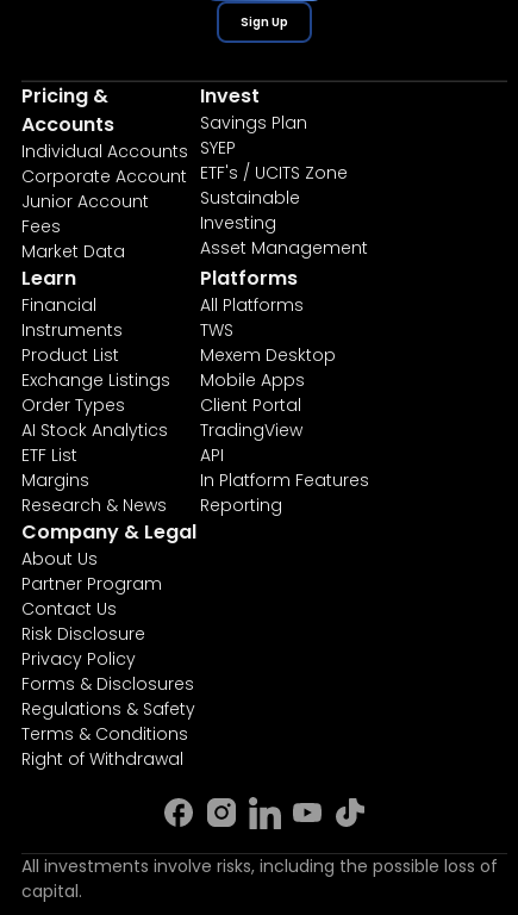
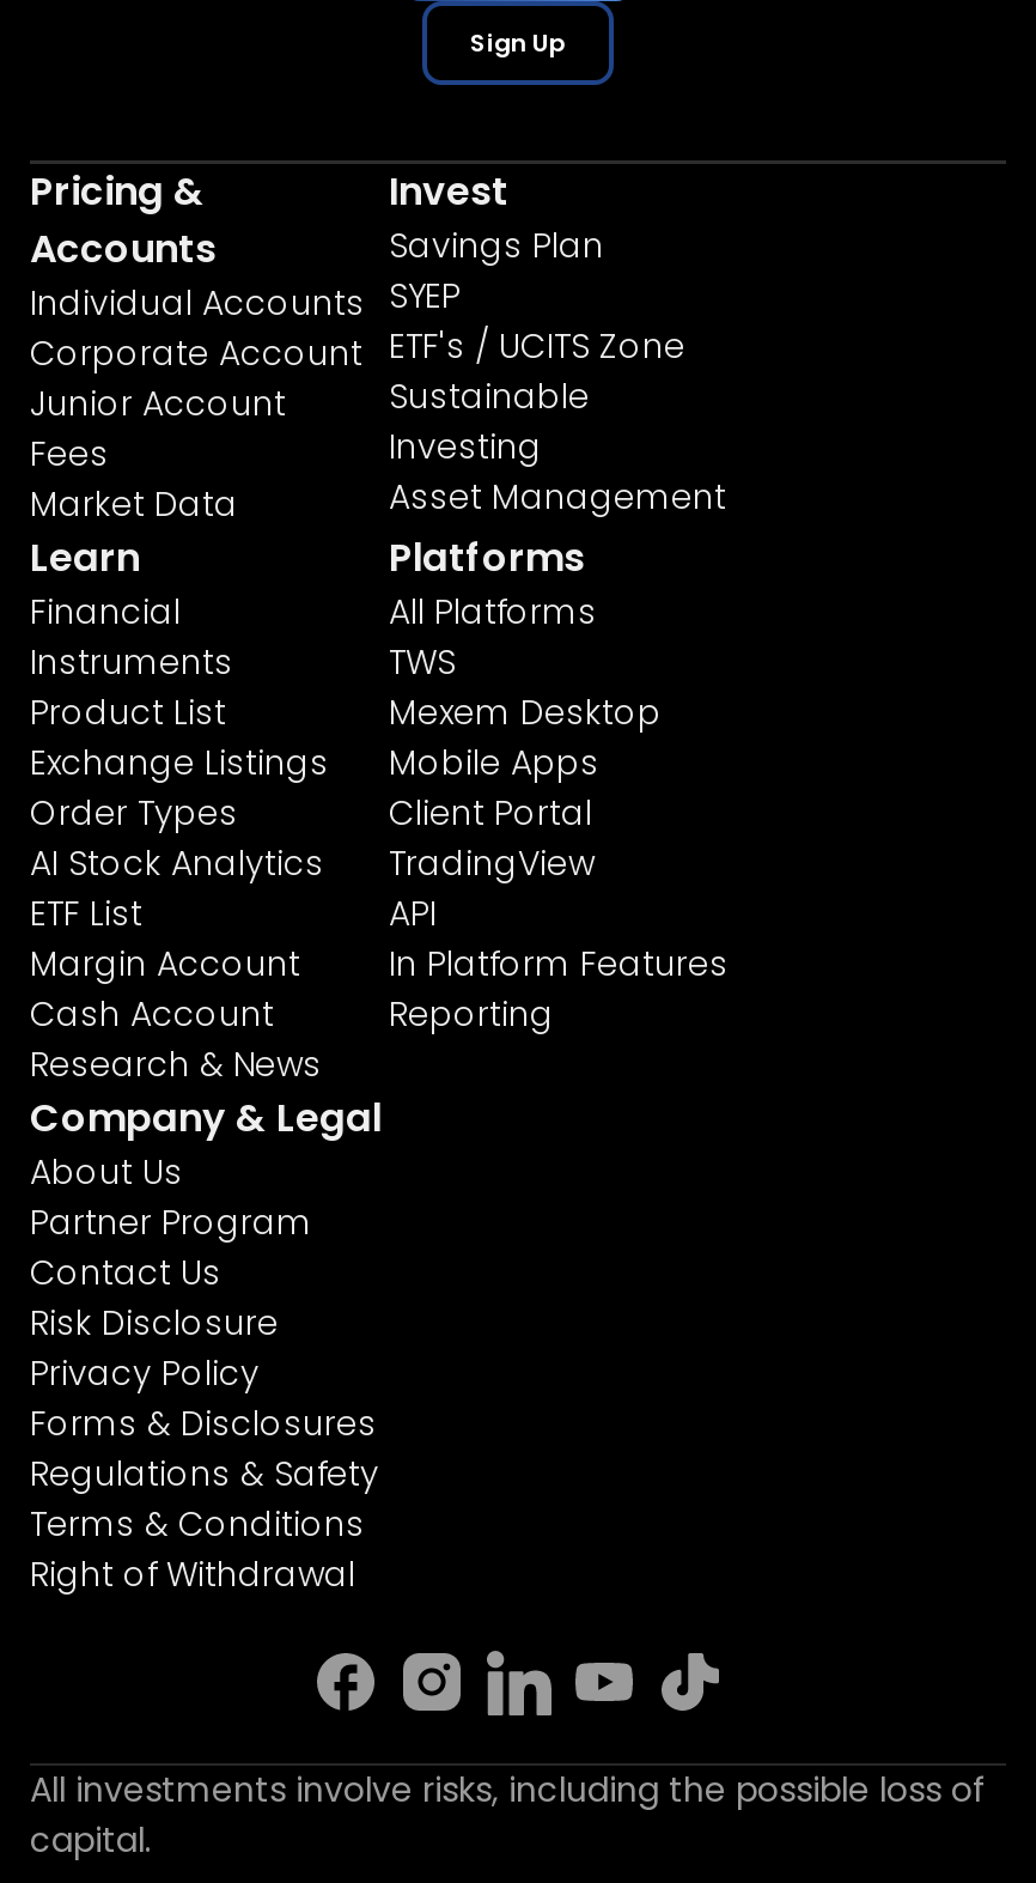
- Margins
+ Margin Account
+ Cash Account
